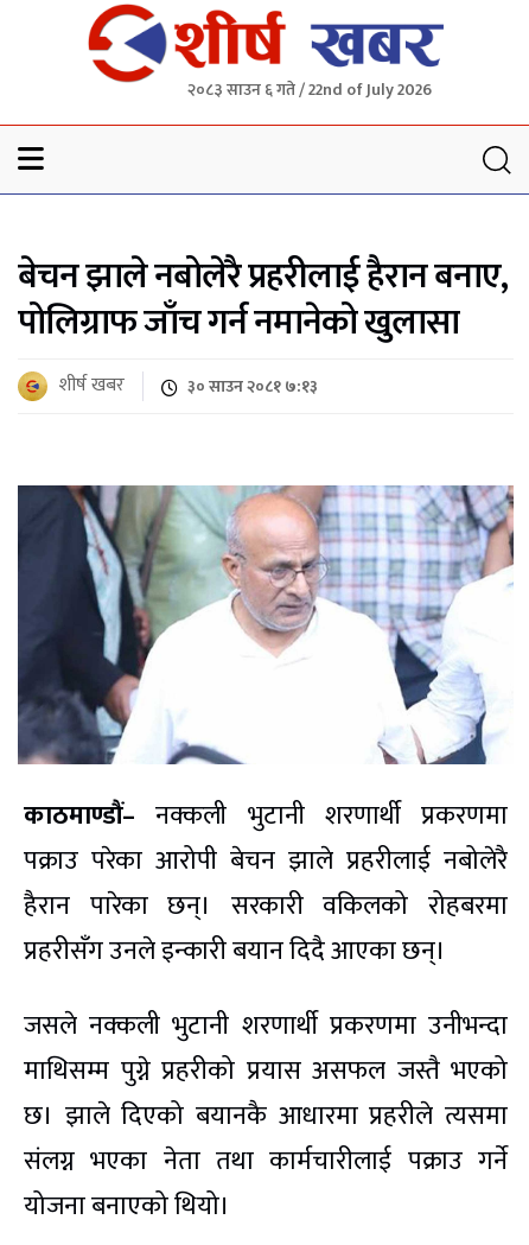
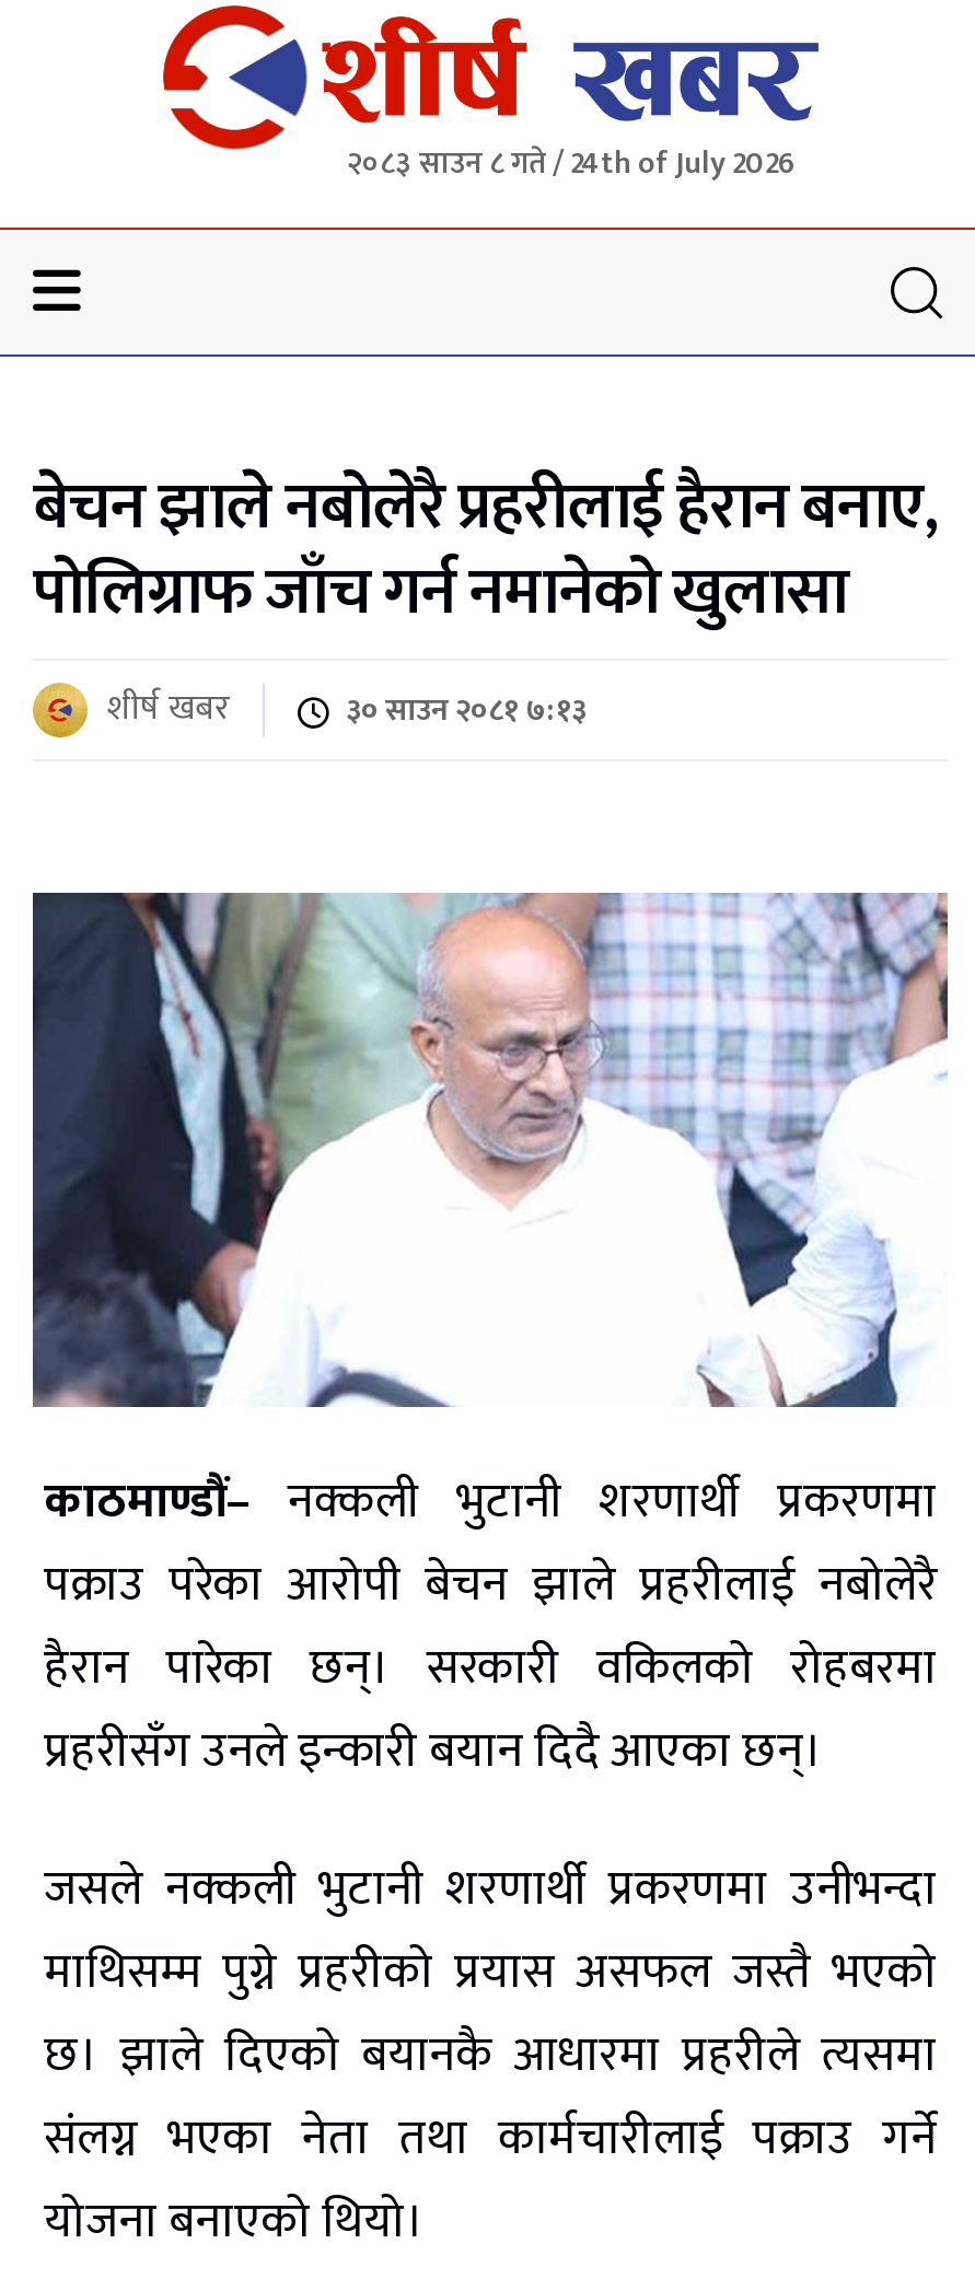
- २०८३ साउन ६ गते / 22nd of July 2026
+ २०८३ साउन ८ गते / 24th of July 2026
